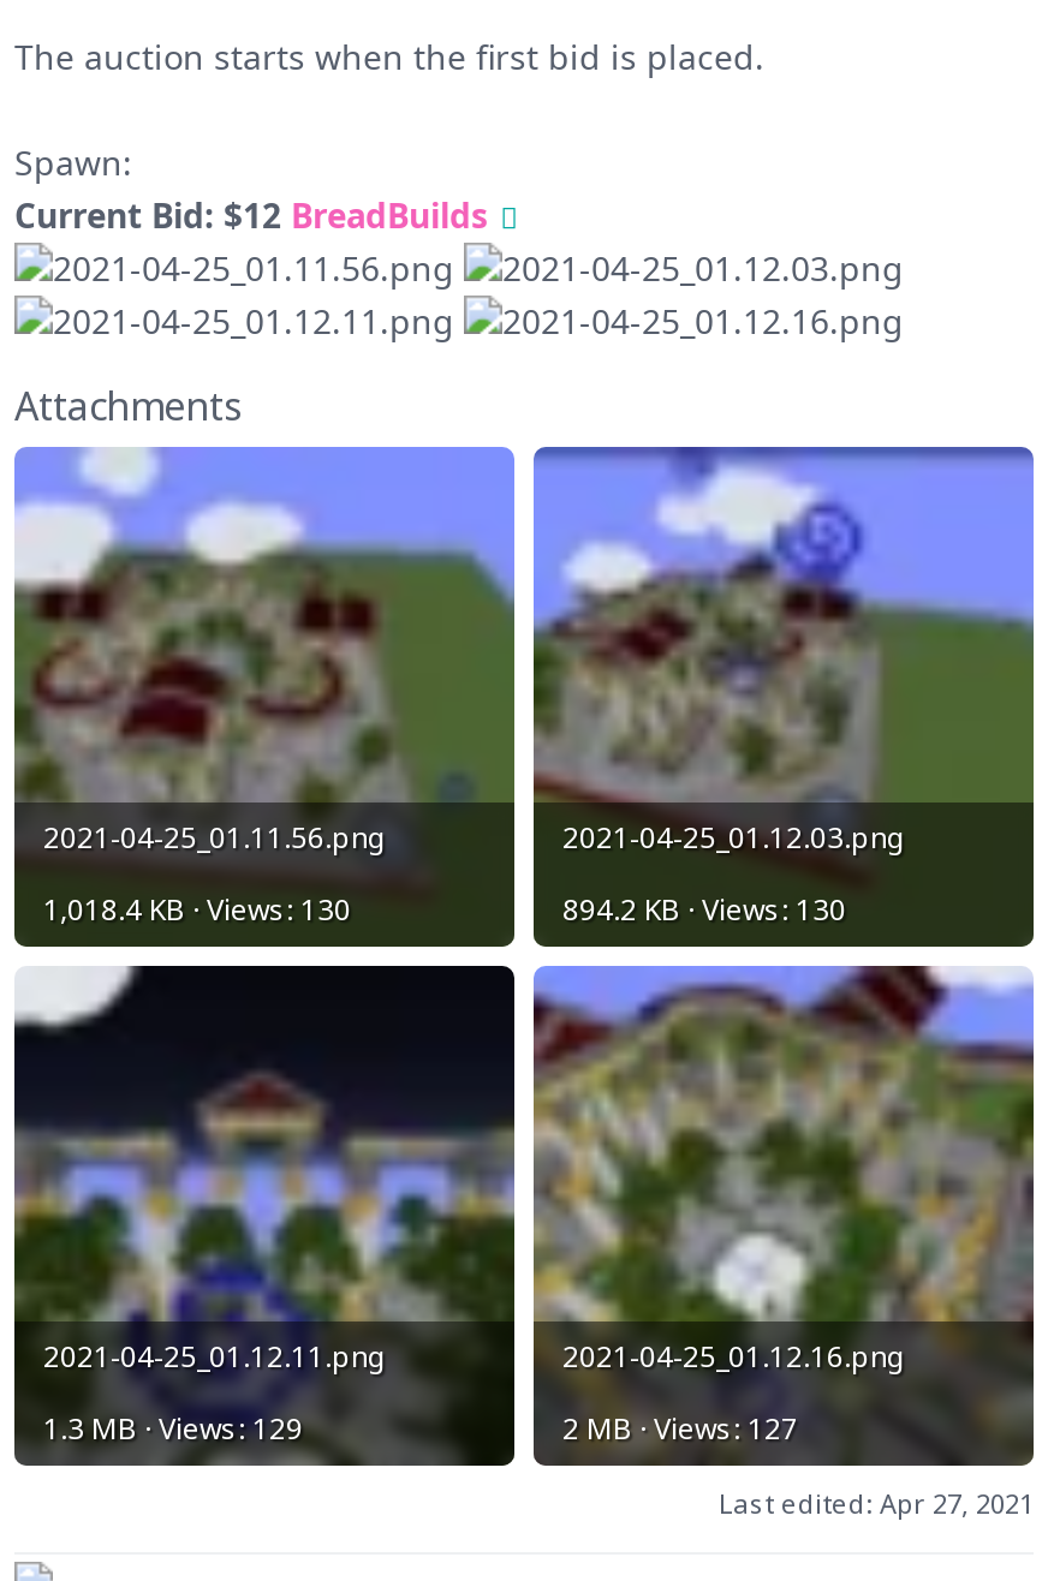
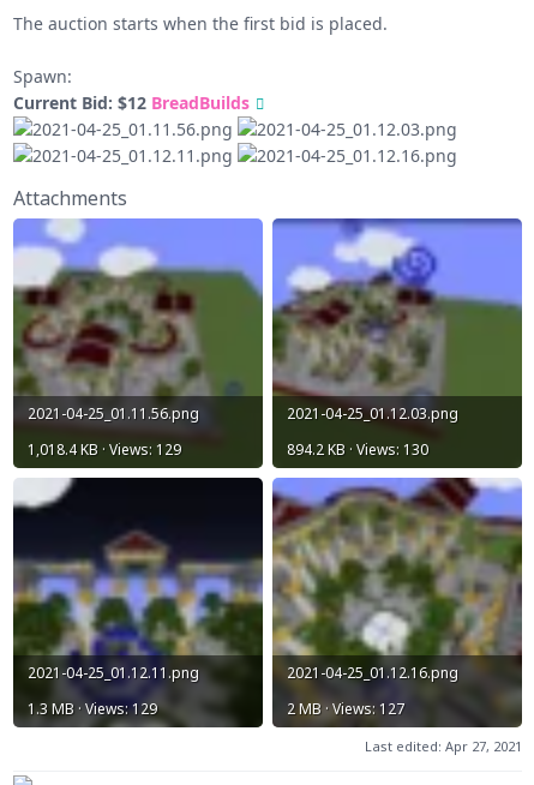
- 1,018.4 KB · Views: 130
+ 1,018.4 KB · Views: 129
